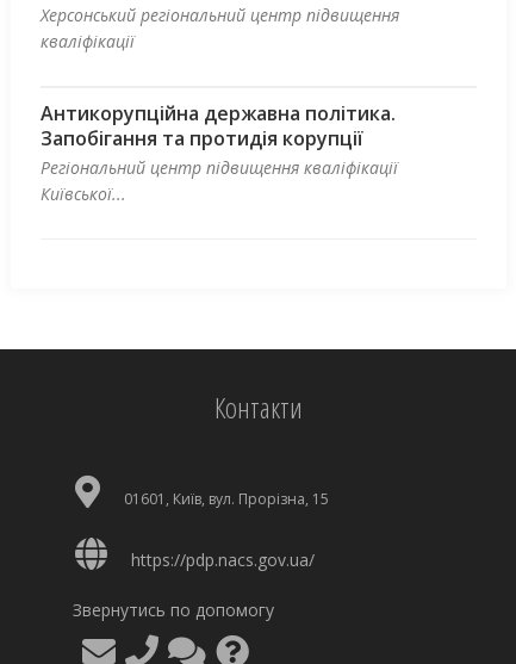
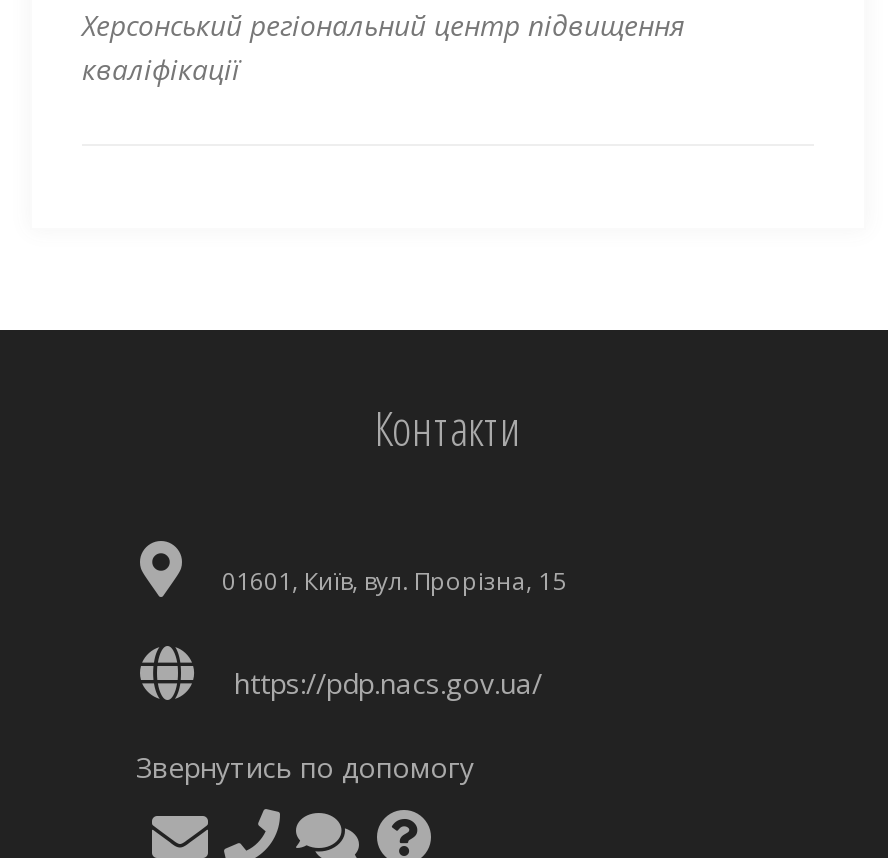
- Антикорупційна державна політика.
- Запобігання та протидія корупції
- Регіональний центр підвищення кваліфікації
- Київської...
